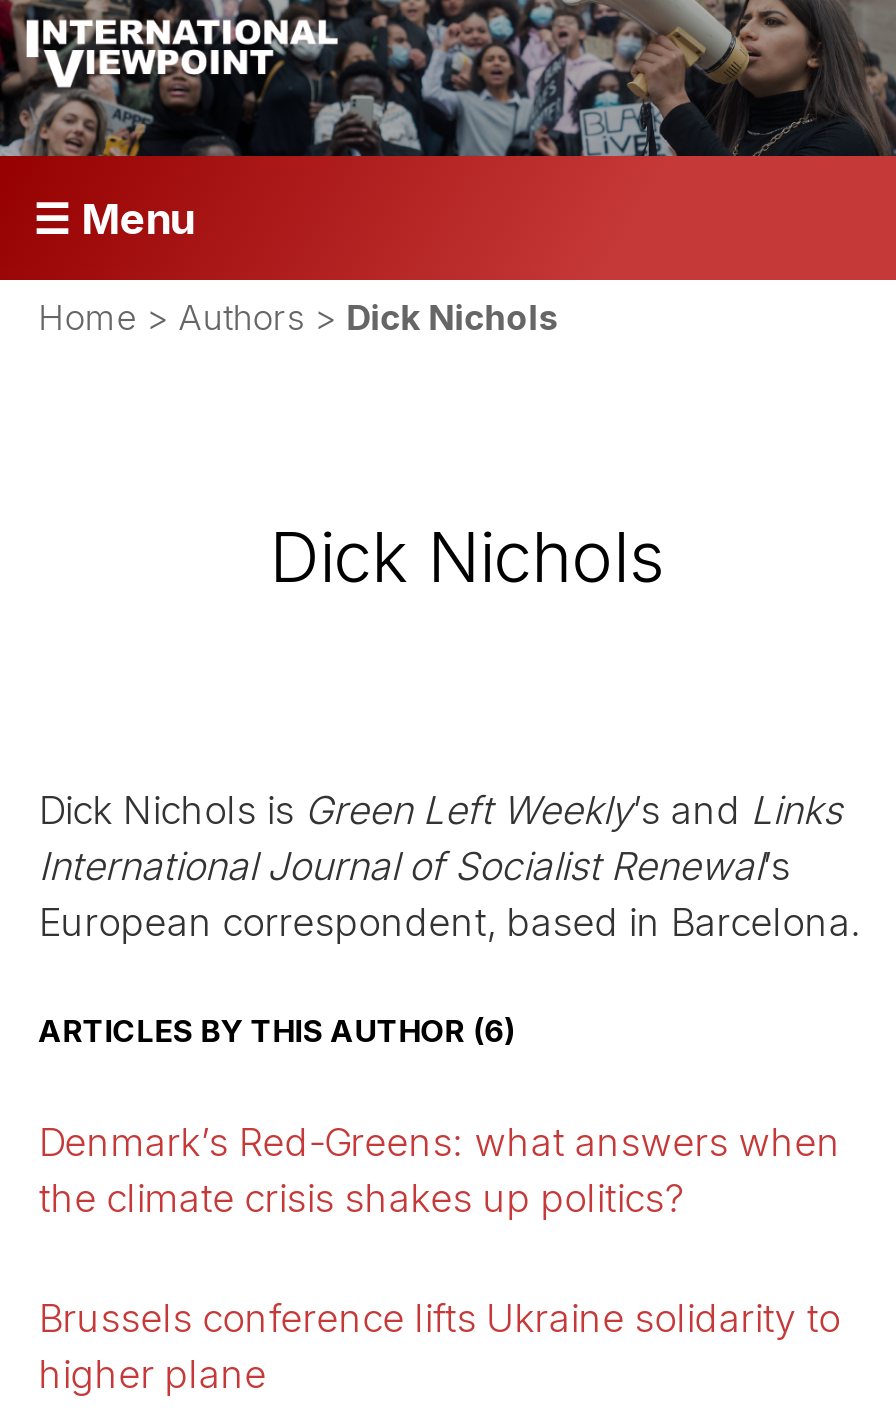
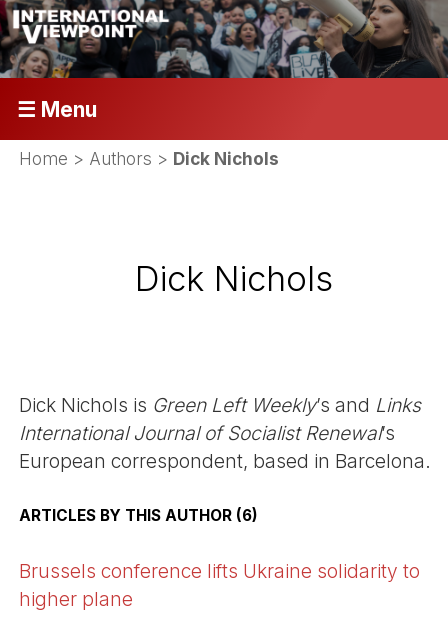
- Denmark’s Red-Greens: what answers when
- the climate crisis shakes up politics?
